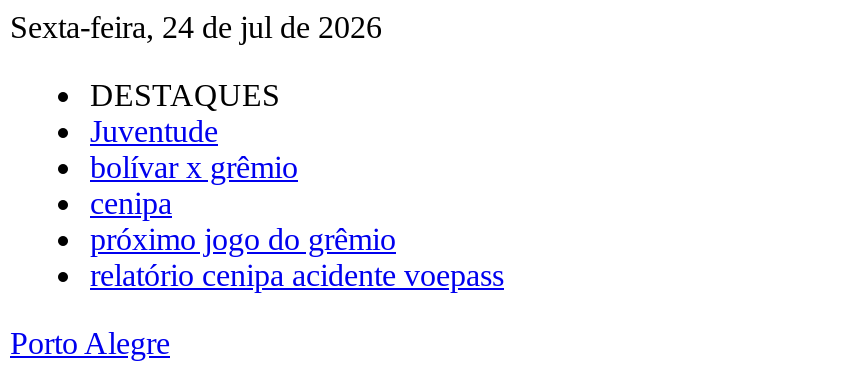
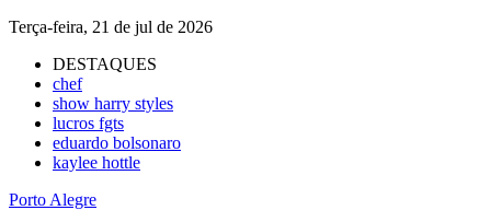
- Sexta-feira, 24 de jul de 2026
+ Terça-feira, 21 de jul de 2026

- Juventude
- bolívar x grêmio
- cenipa
- próximo jogo do grêmio
- relatório cenipa acidente voepass
+ chef
+ show harry styles
+ lucros fgts
+ eduardo bolsonaro
+ kaylee hottle
